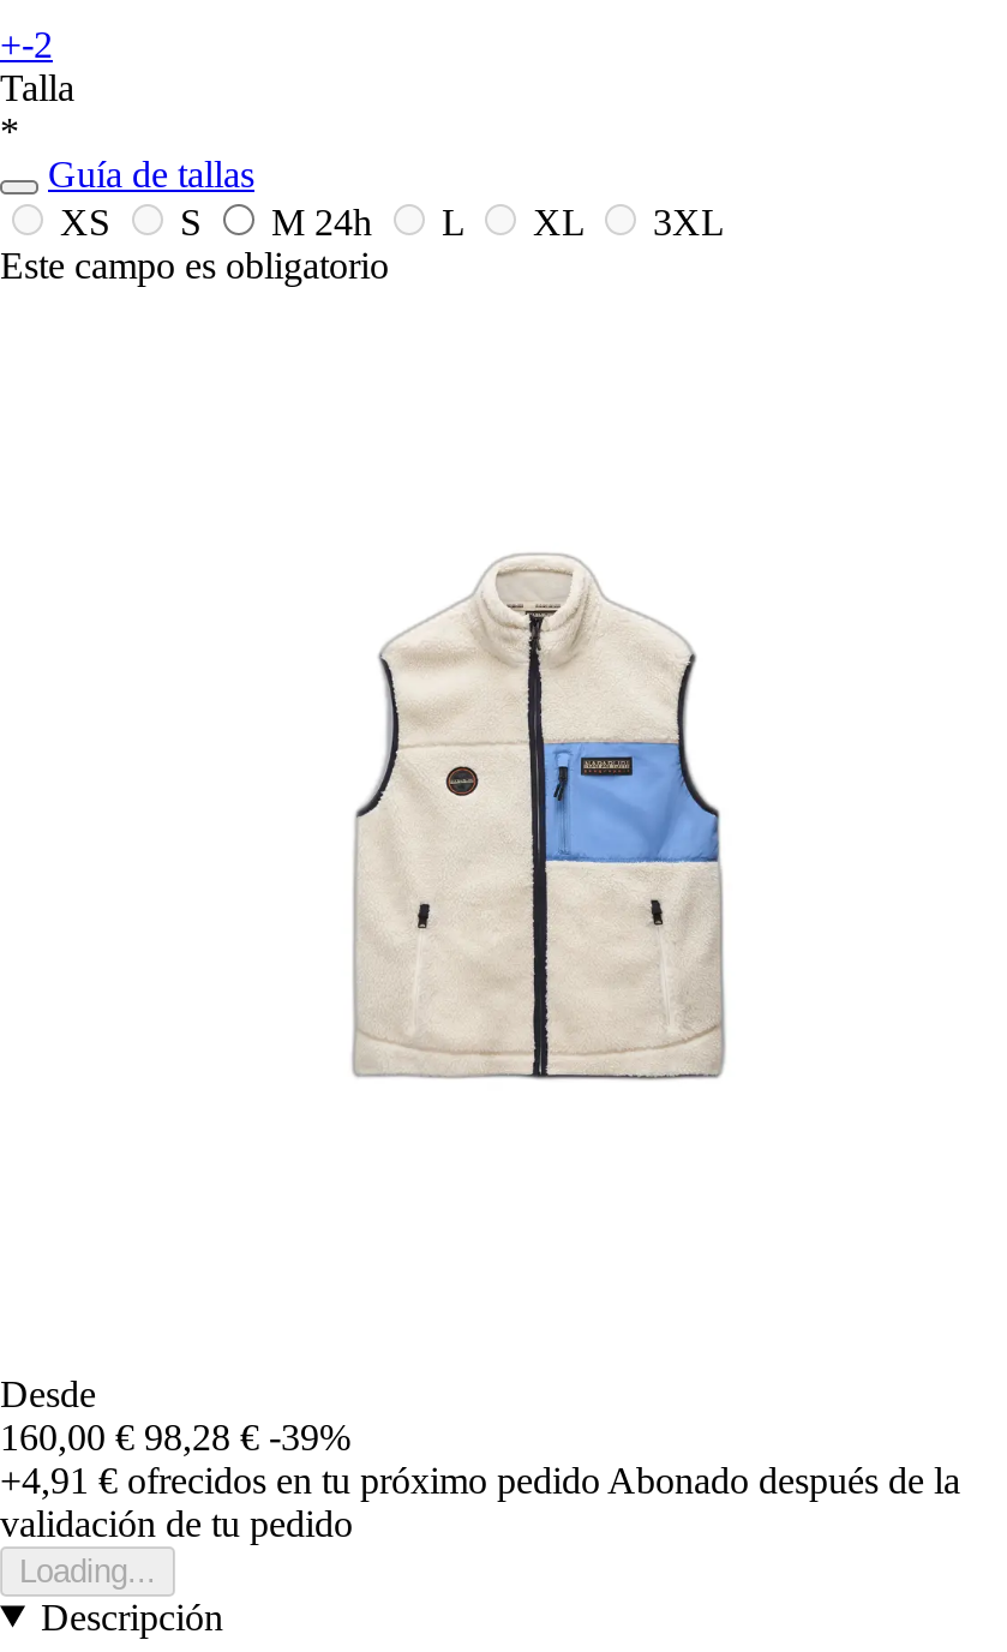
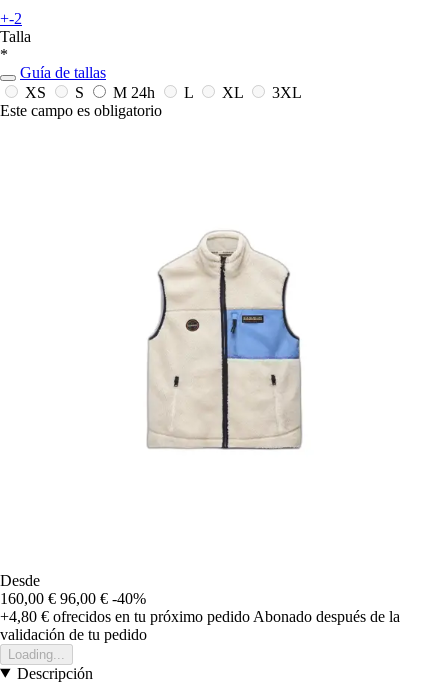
- 160,00 € 98,28 € -39%
+ 160,00 € 96,00 € -40%

- +4,91 €ofrecidos en tu próximo pedido Abonado después de la
+ +4,80 €ofrecidos en tu próximo pedido Abonado después de la
